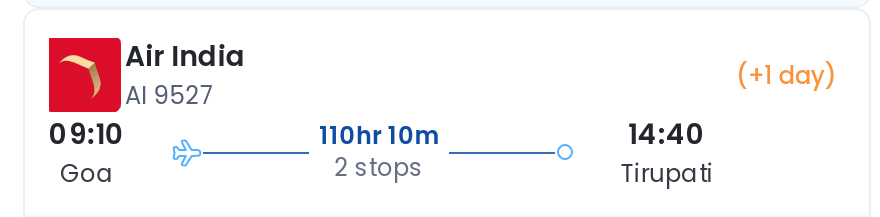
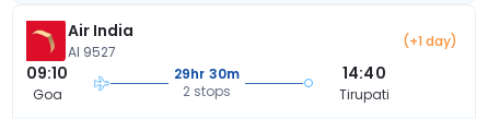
- 110hr 10m
+ 29hr 30m
